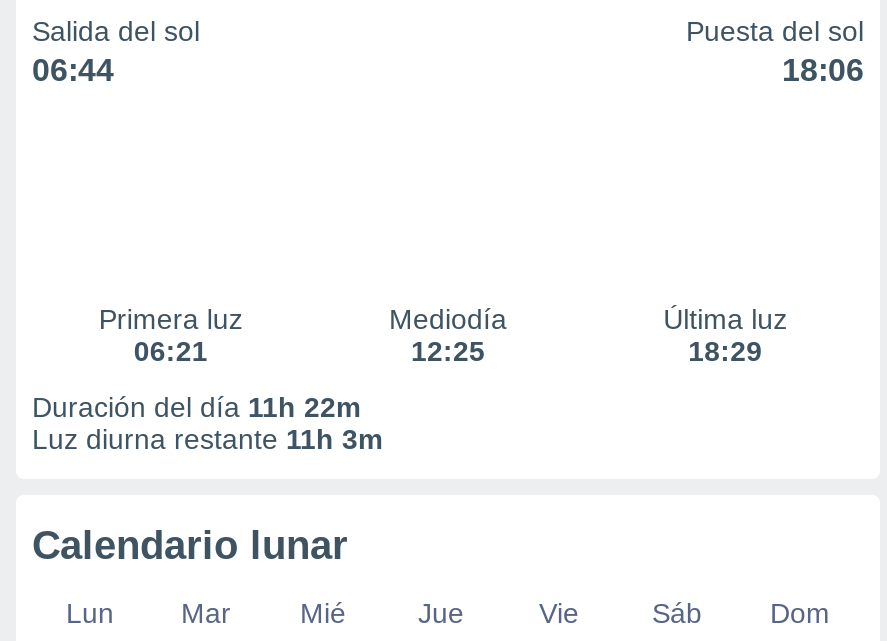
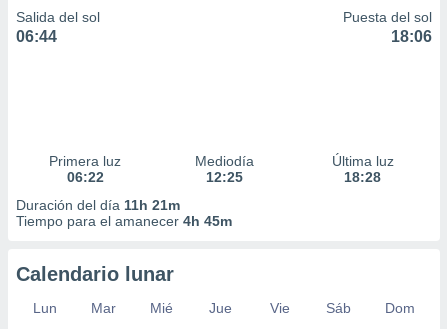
- 06:21
+ 06:22

- 18:29
+ 18:28

- Duración del día 11h 22m
- Luz diurna restante 11h 3m
+ Duración del día 11h 21m
+ Tiempo para el amanecer 4h 45m
